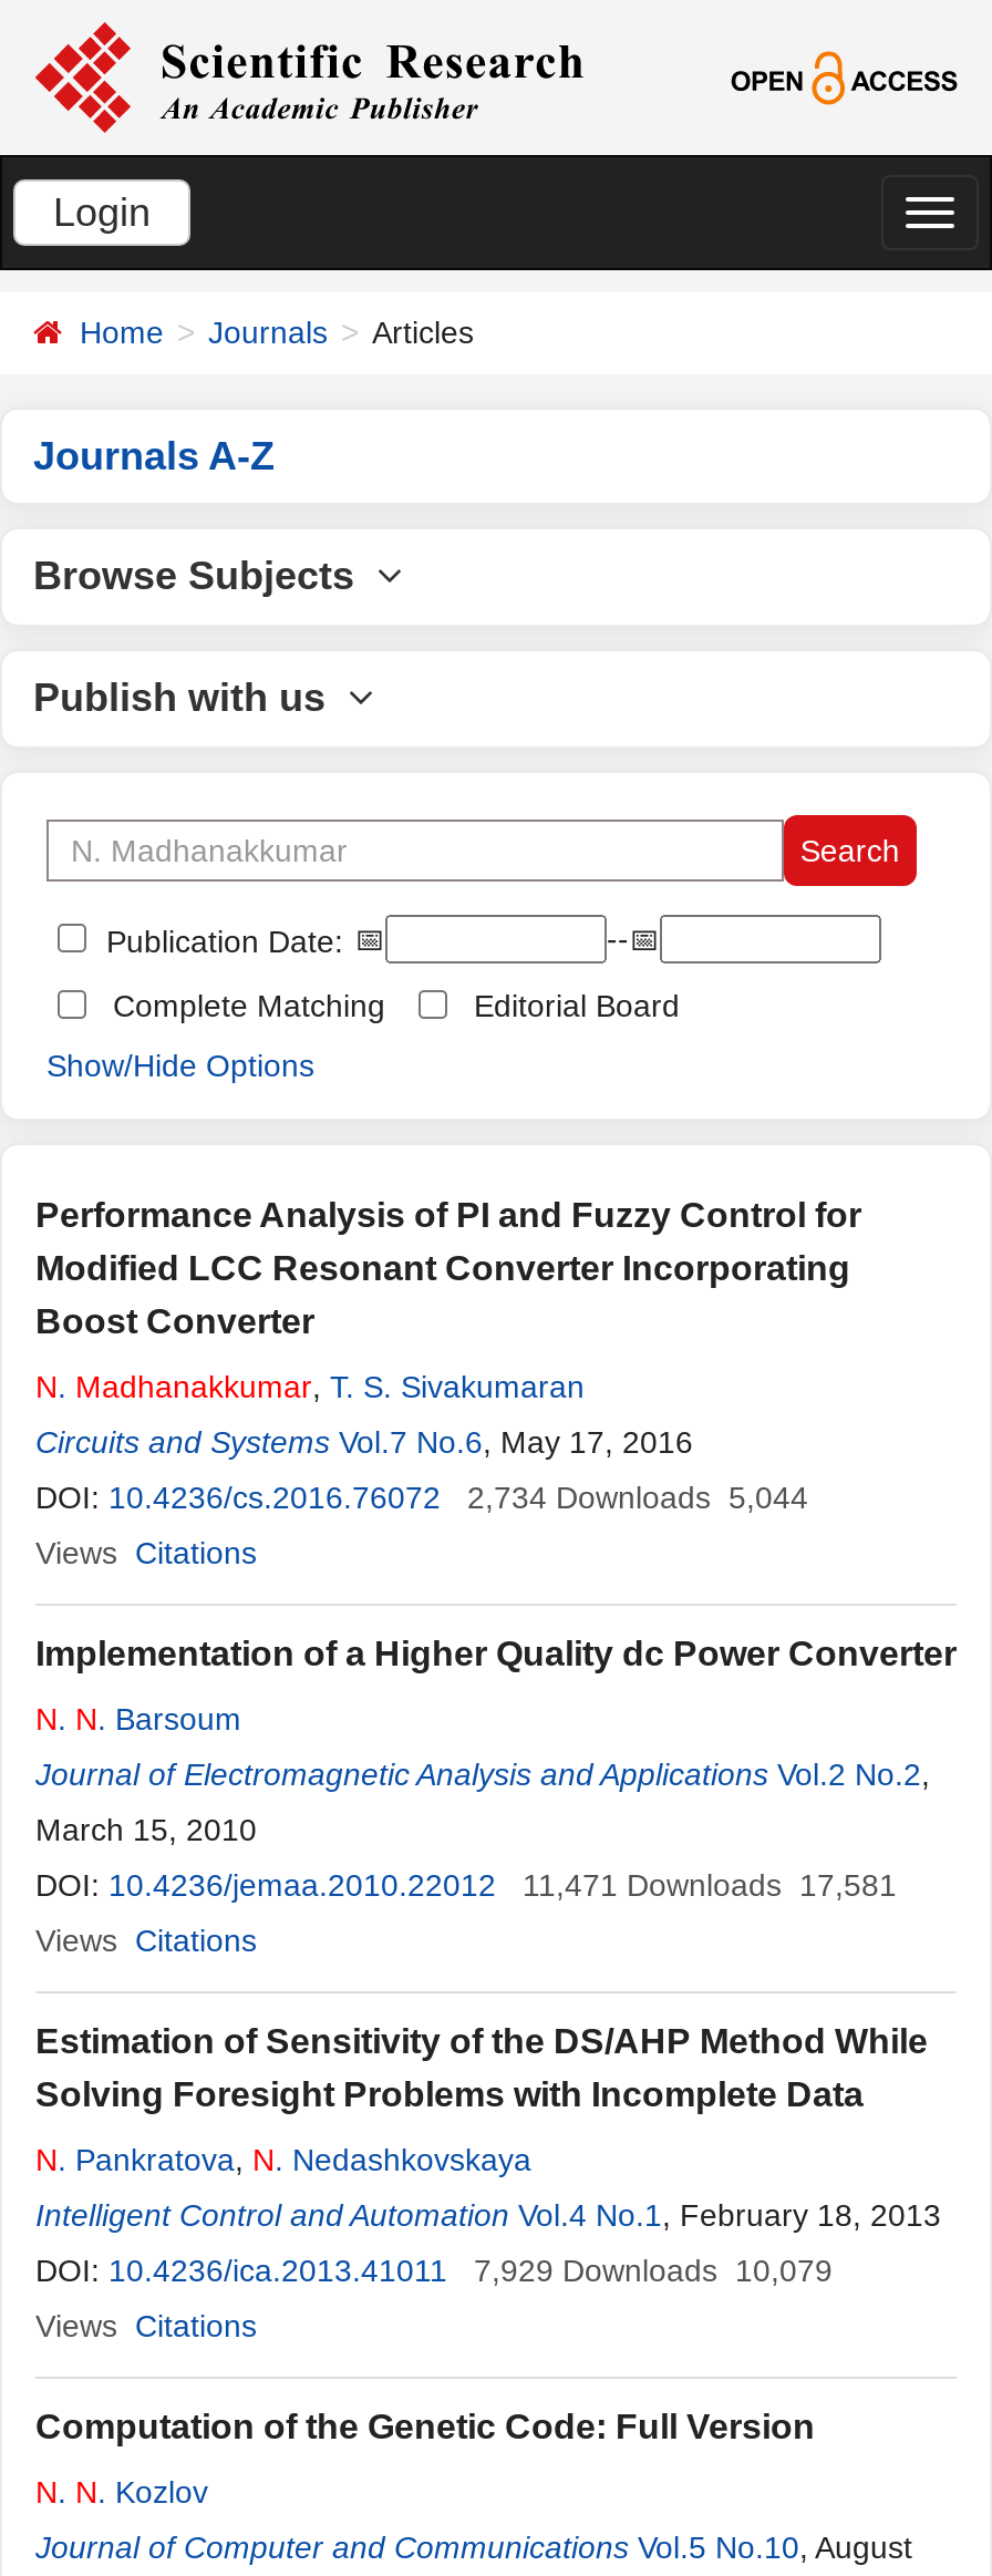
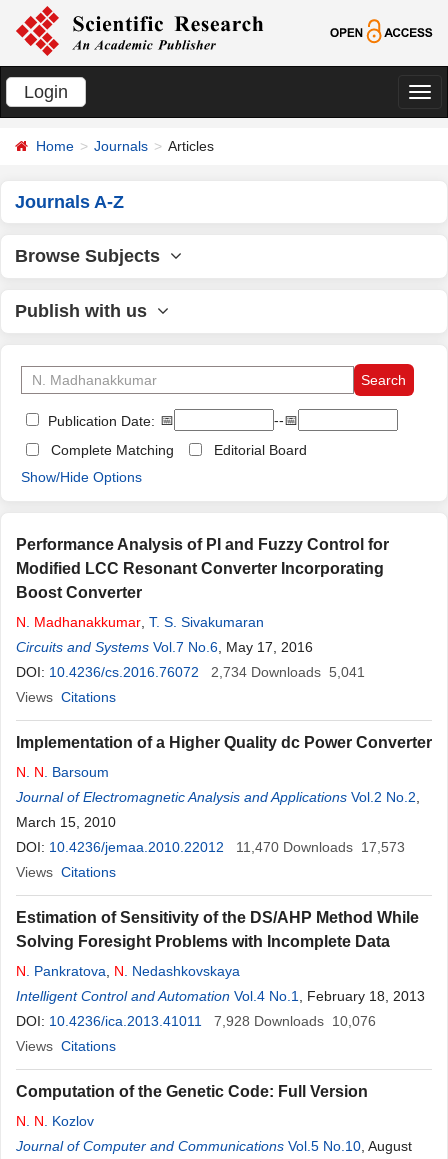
- DOI: 10.4236/cs.2016.76072 2,734 Downloads 5,044
+ DOI: 10.4236/cs.2016.76072 2,734 Downloads 5,041

- DOI: 10.4236/jemaa.2010.22012 11,471 Downloads 17,581
+ DOI: 10.4236/jemaa.2010.22012 11,470 Downloads 17,573

- DOI: 10.4236/ica.2013.41011 7,929 Downloads 10,079
+ DOI: 10.4236/ica.2013.41011 7,928 Downloads 10,076
